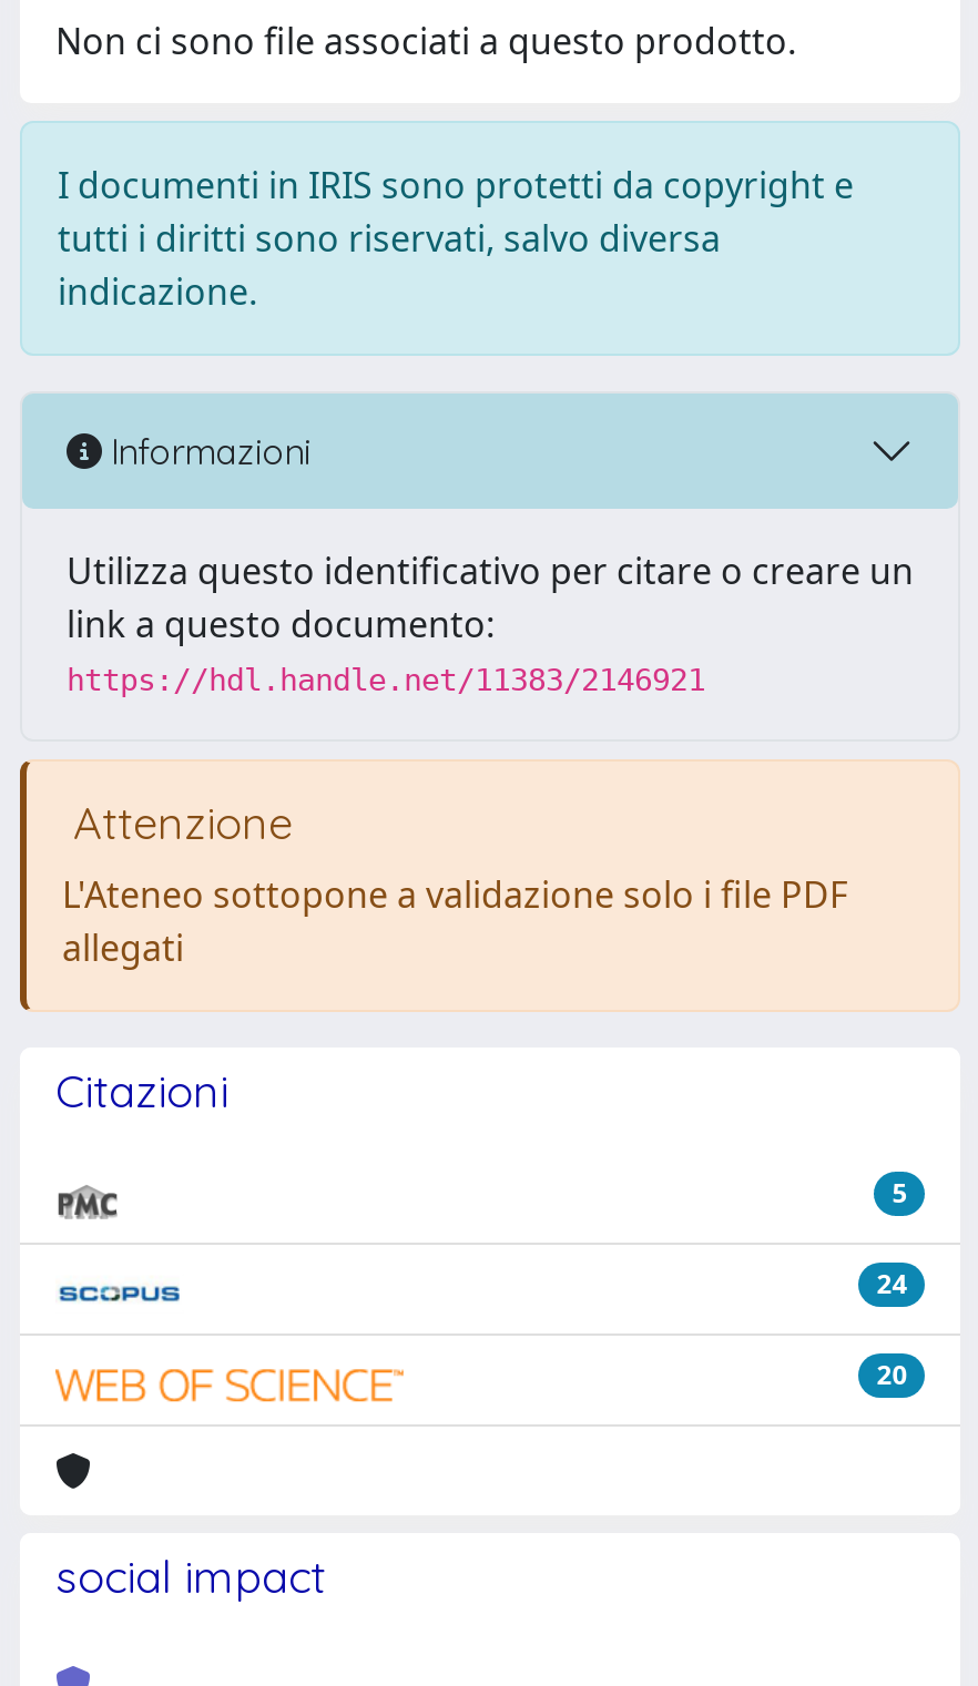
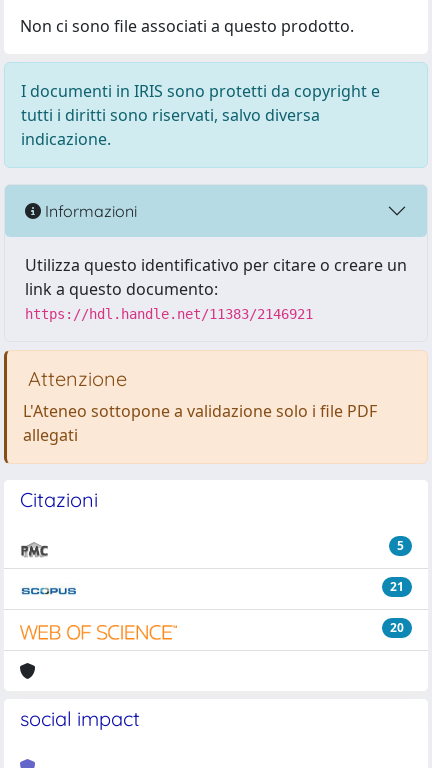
- 24
+ 21
